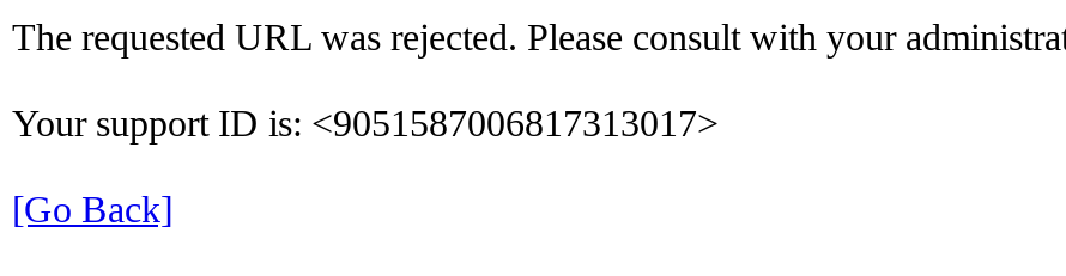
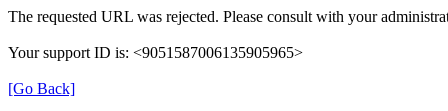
- Your support ID is: <9051587006817313017>
+ Your support ID is: <9051587006135905965>
